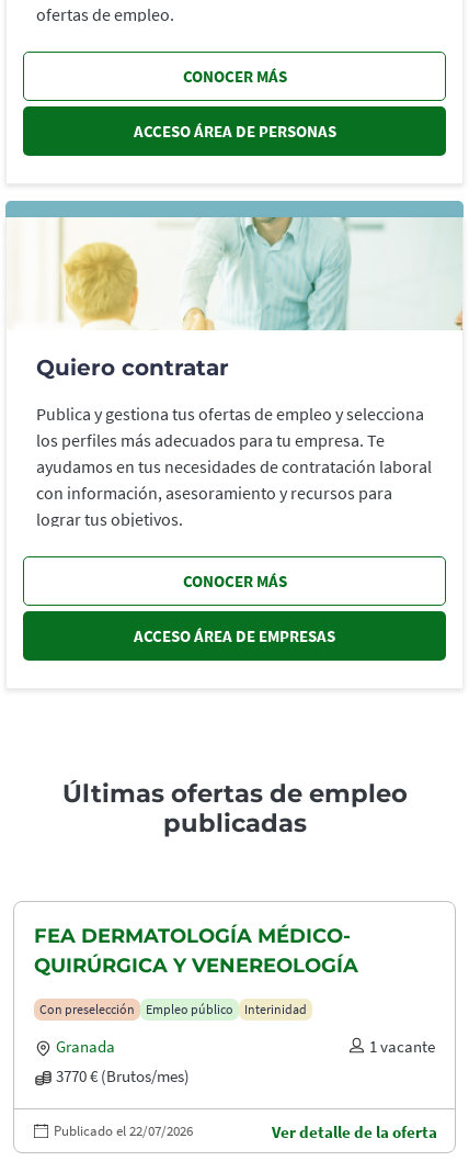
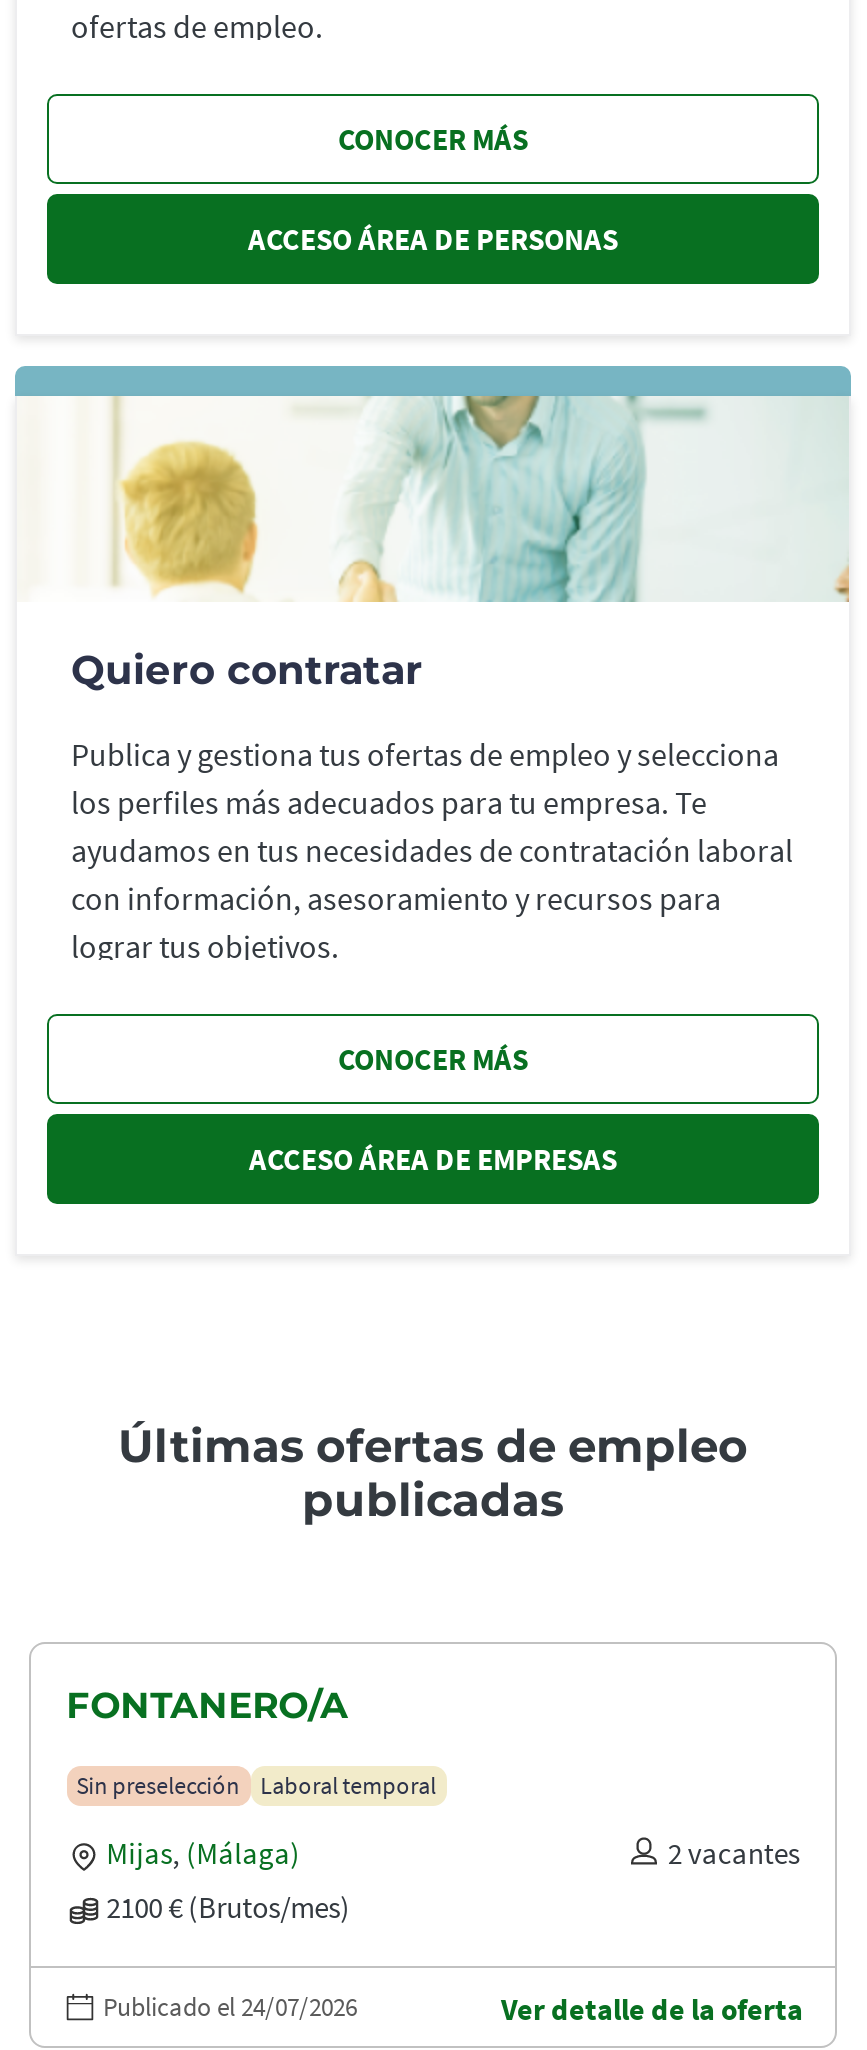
- FEA DERMATOLOGÍA MÉDICO-
- QUIRÚRGICA Y VENEREOLOGÍA
+ FONTANERO/A

- Con preselección
- Empleo público
- Interinidad
+ Sin preselección
+ Laboral temporal

- Granada
- 1 vacante
- 3770 € (Brutos/mes)
+ Mijas, (Málaga)
+ 2 vacantes
+ 2100 € (Brutos/mes)

- Publicado el 22/07/2026
+ Publicado el 24/07/2026
